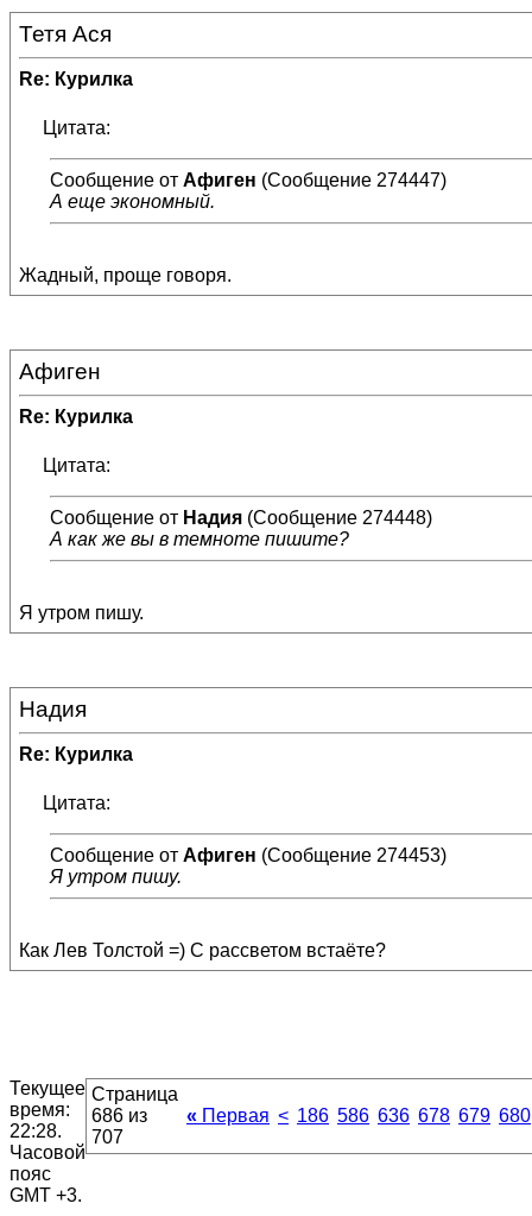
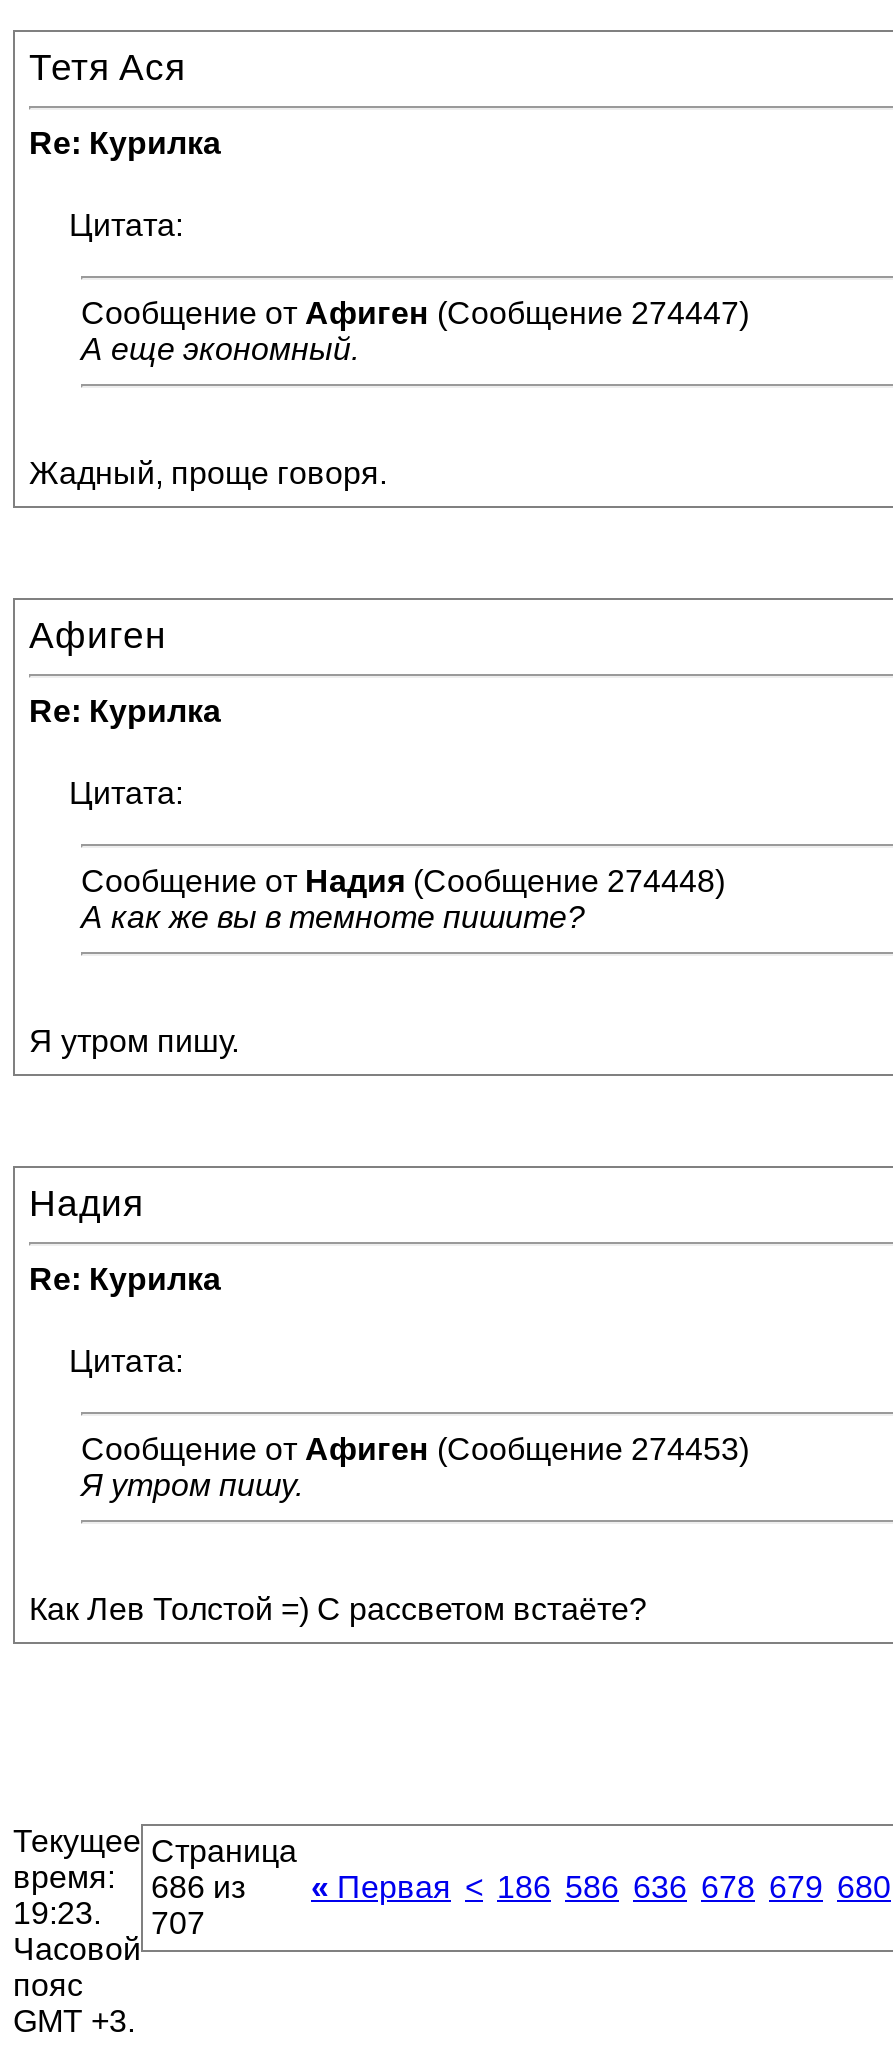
- 22:28. 707
+ 19:23. 707
